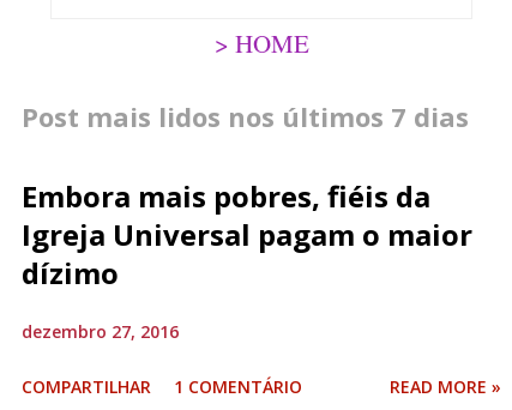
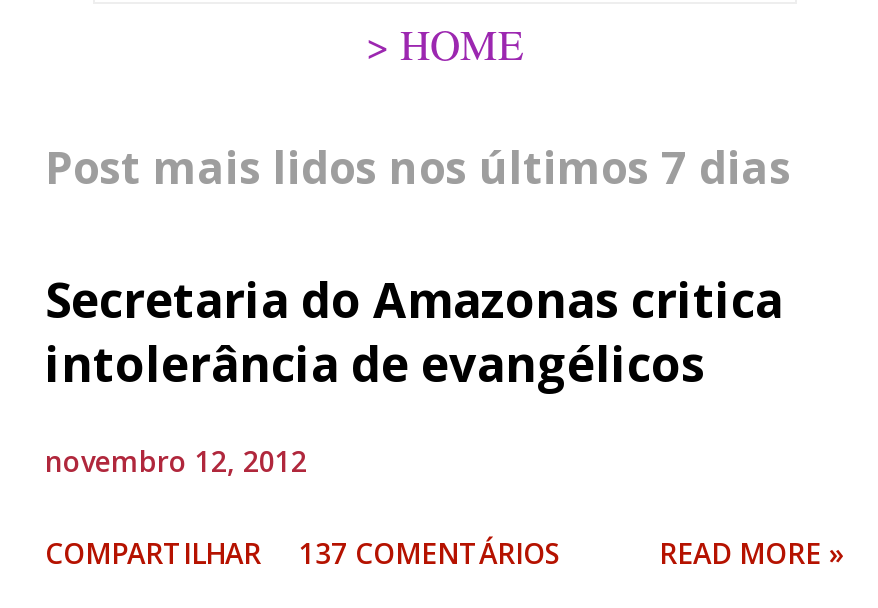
- Embora mais pobres, fiéis da
- Igreja Universal pagam o maior
- dízimo
+ Secretaria do Amazonas critica
+ intolerância de evangélicos

- dezembro 27, 2016
+ novembro 12, 2012

- COMPARTILHAR 1 COMENTÁRIO
+ COMPARTILHAR 137 COMENTÁRIOS
